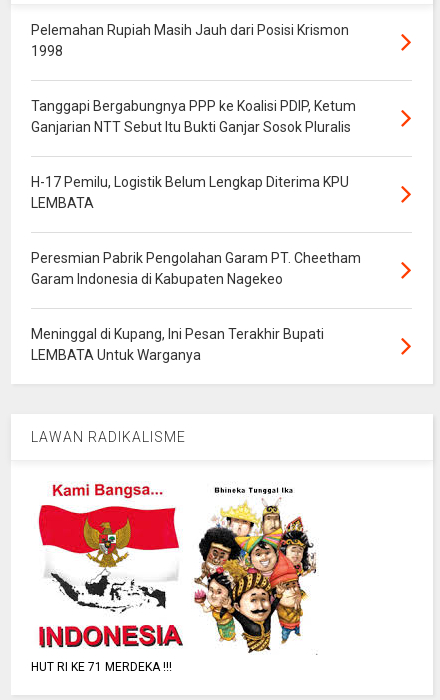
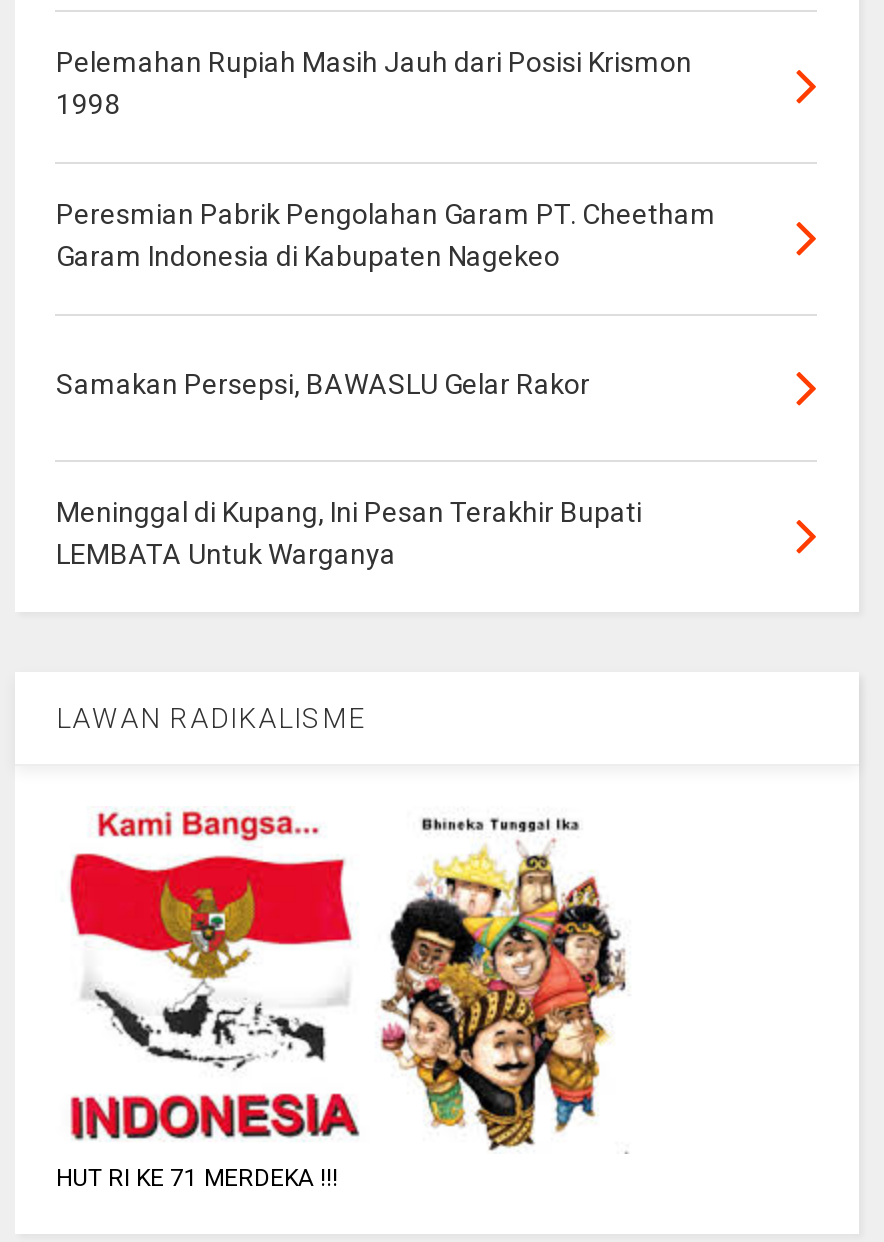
- Tanggapi Bergabungnya PPP ke Koalisi PDIP, Ketum
- Ganjarian NTT Sebut Itu Bukti Ganjar Sosok Pluralis
- H-17 Pemilu, Logistik Belum Lengkap Diterima KPU
- LEMBATA

moved up: Peresmian Pabrik Pengolahan Garam PT. Cheetham | Garam Indonesia di Kabupaten Nagekeo

+ Samakan Persepsi, BAWASLU Gelar Rakor
